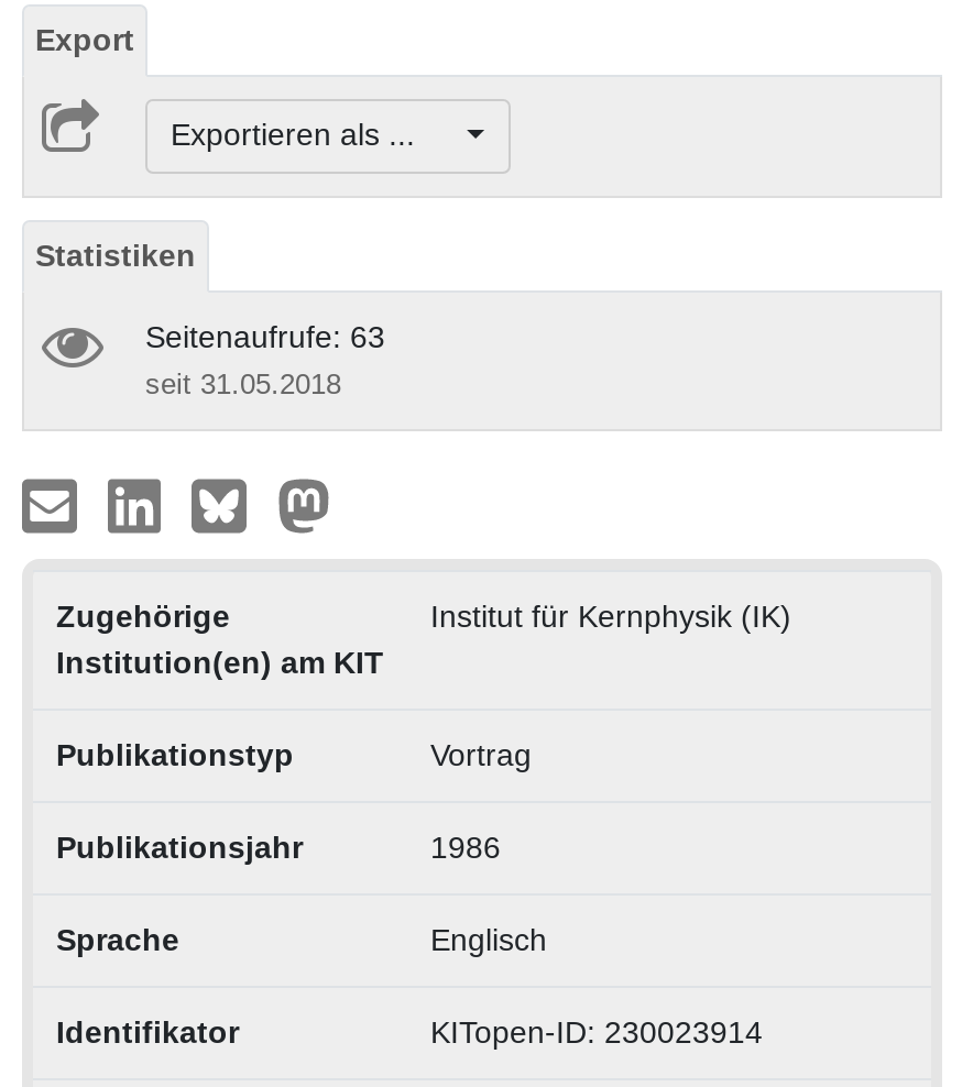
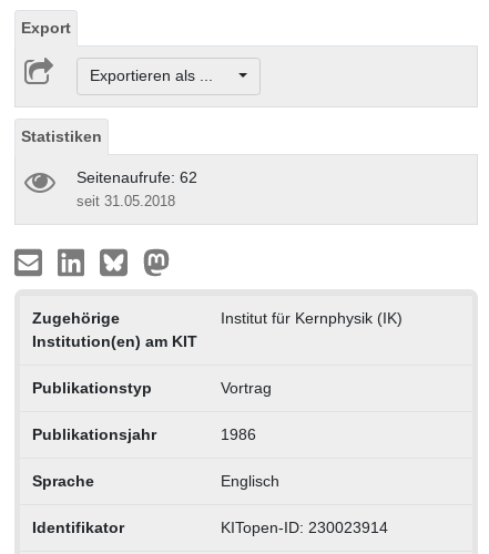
- Seitenaufrufe: 63
+ Seitenaufrufe: 62
